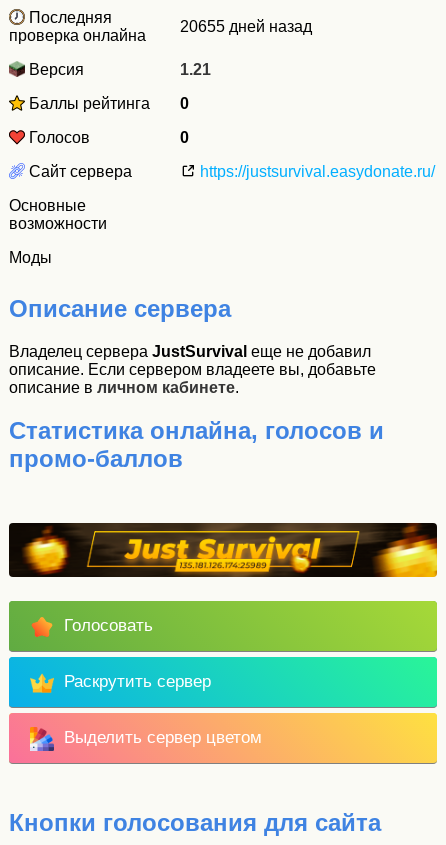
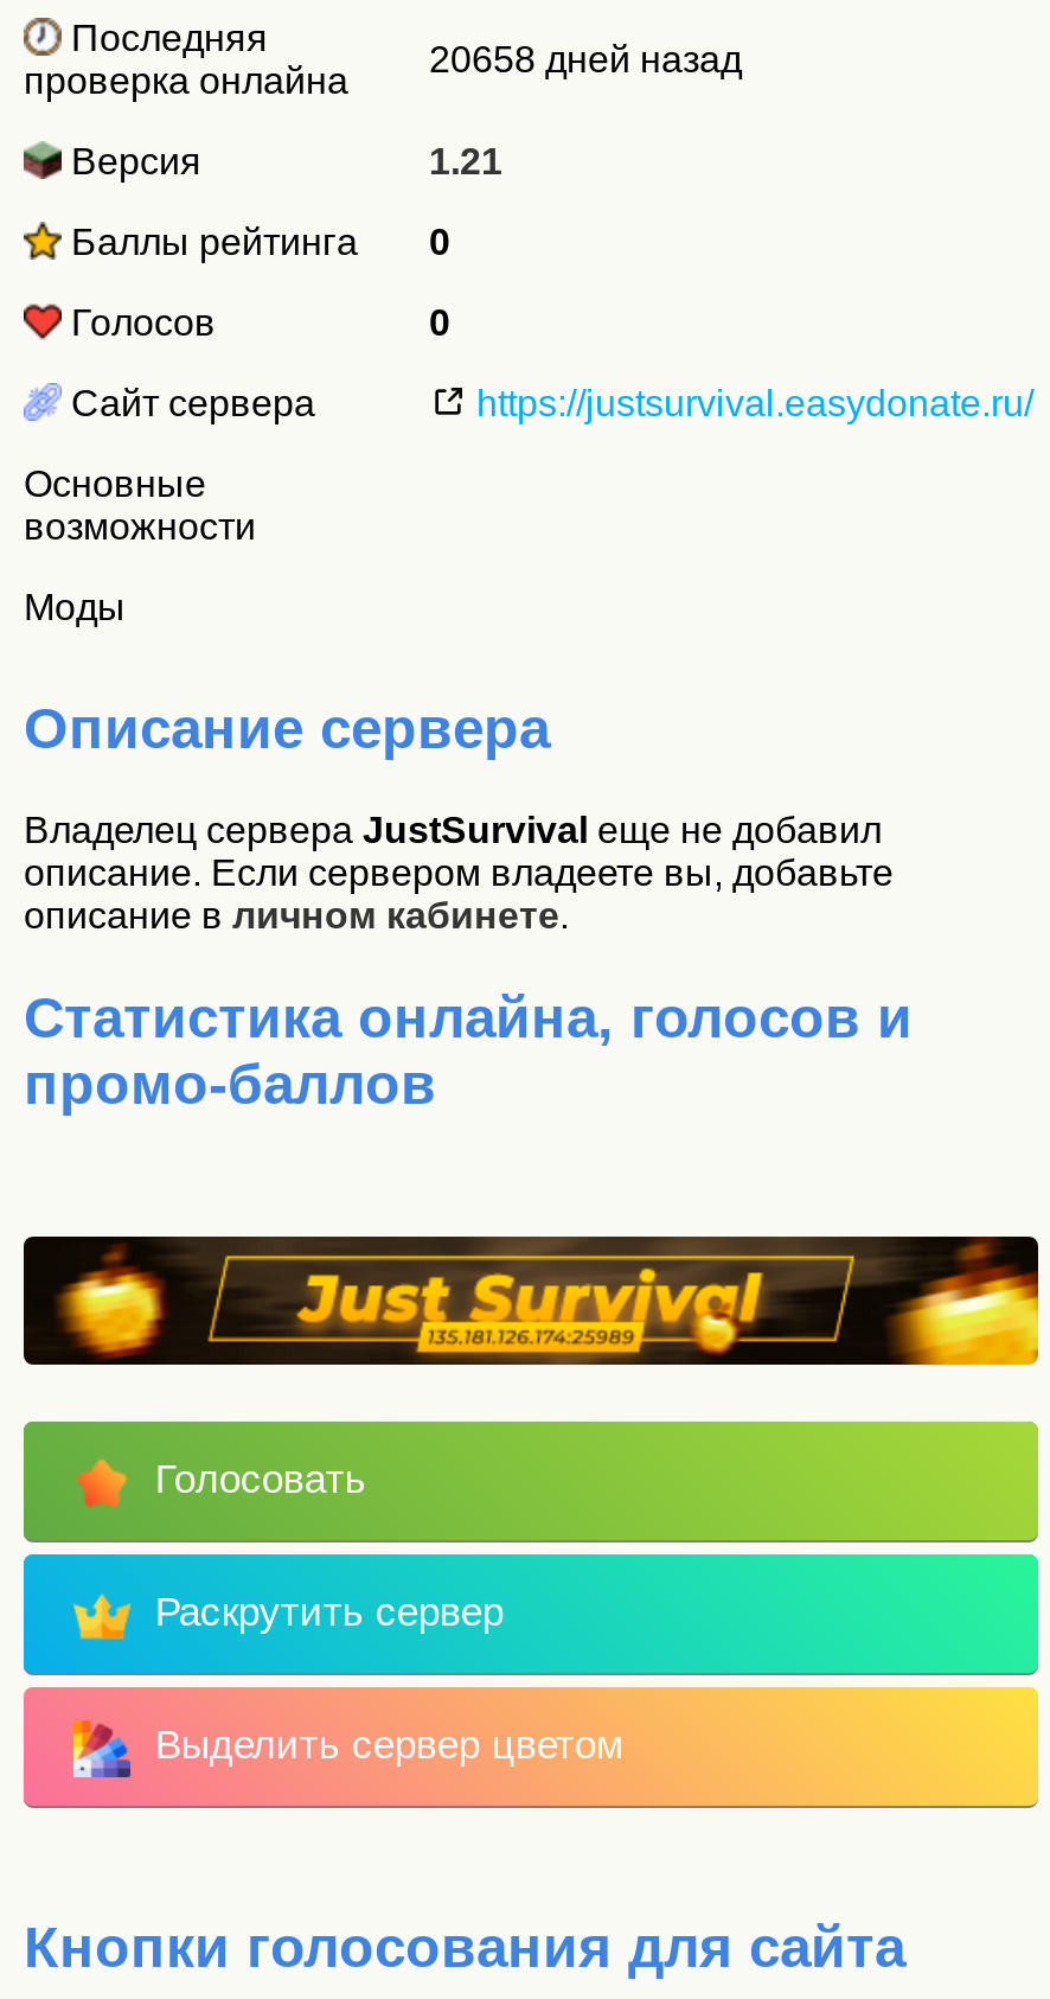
- 20655 дней назад
+ 20658 дней назад
